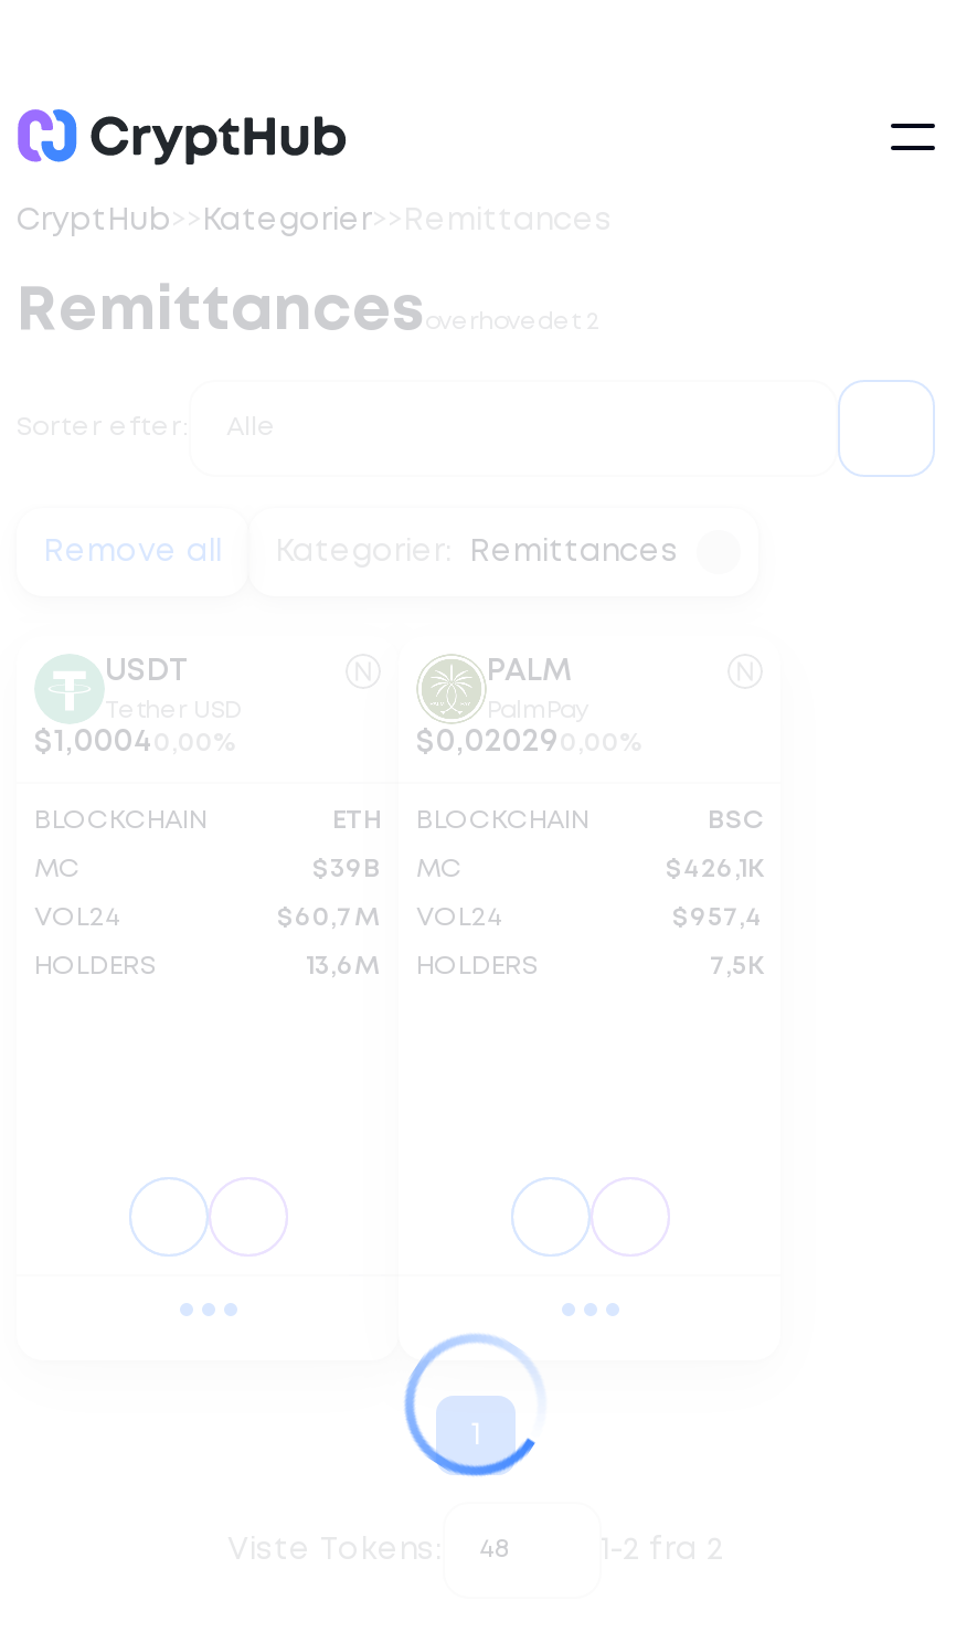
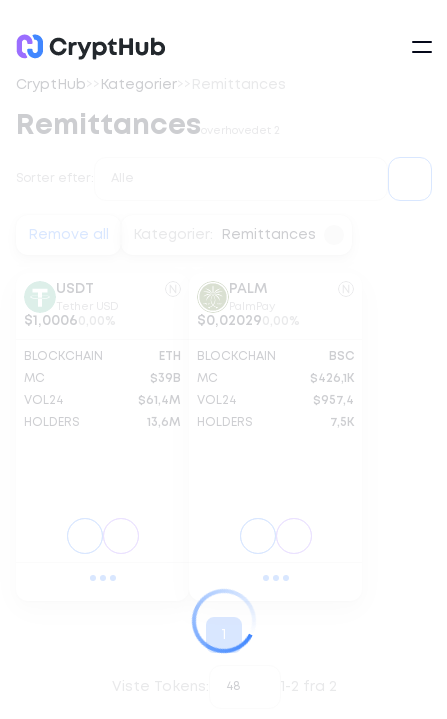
- $1,00040,00%
+ $1,00060,00%

- $60,7M VOL24
+ $61,4M VOL24
